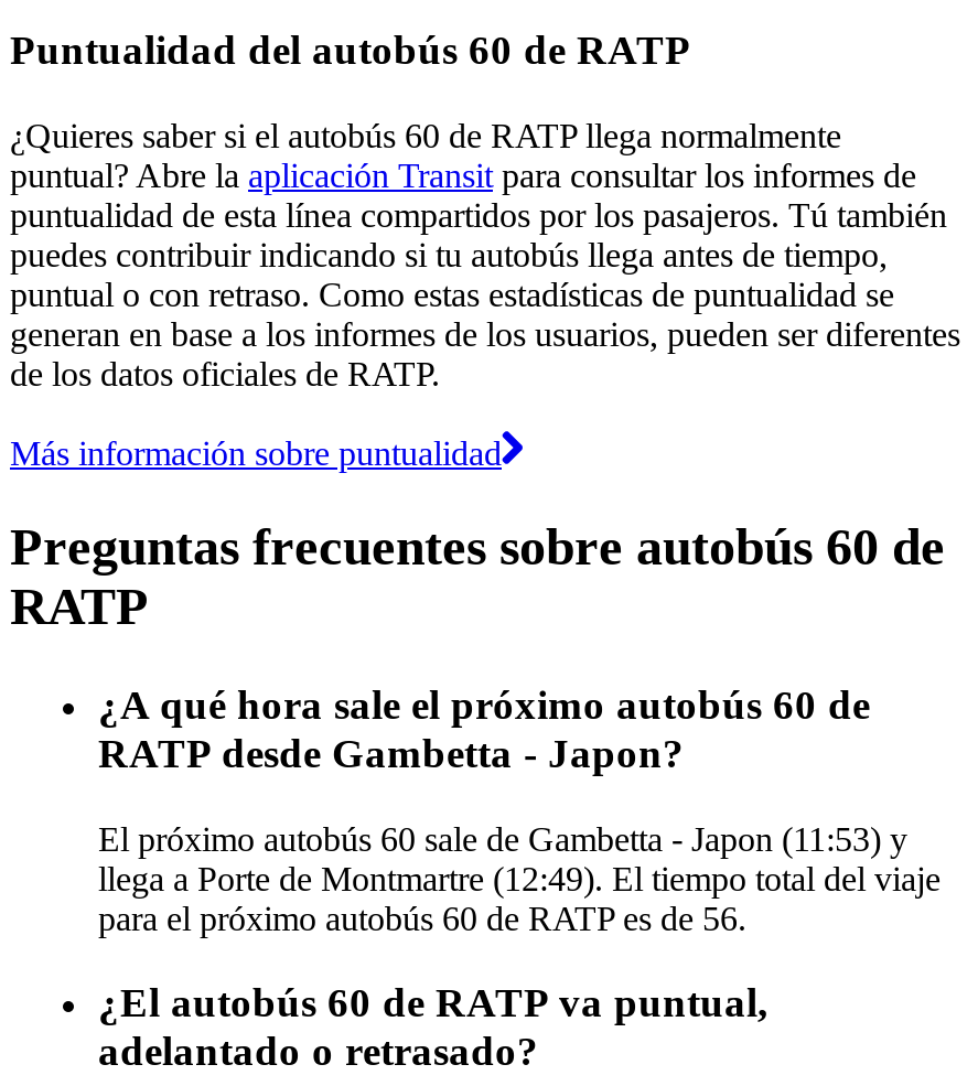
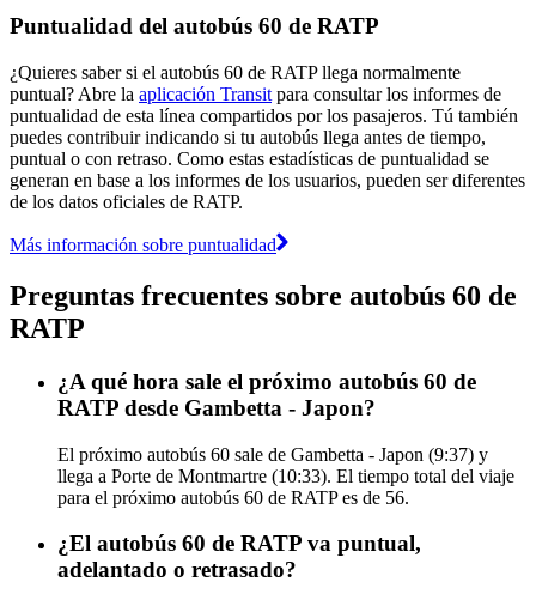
- El próximo autobús 60 sale de Gambetta - Japon (11:53) y
+ El próximo autobús 60 sale de Gambetta - Japon (9:37) y

- llega a Porte de Montmartre (12:49). El tiempo total del viaje
+ llega a Porte de Montmartre (10:33). El tiempo total del viaje
